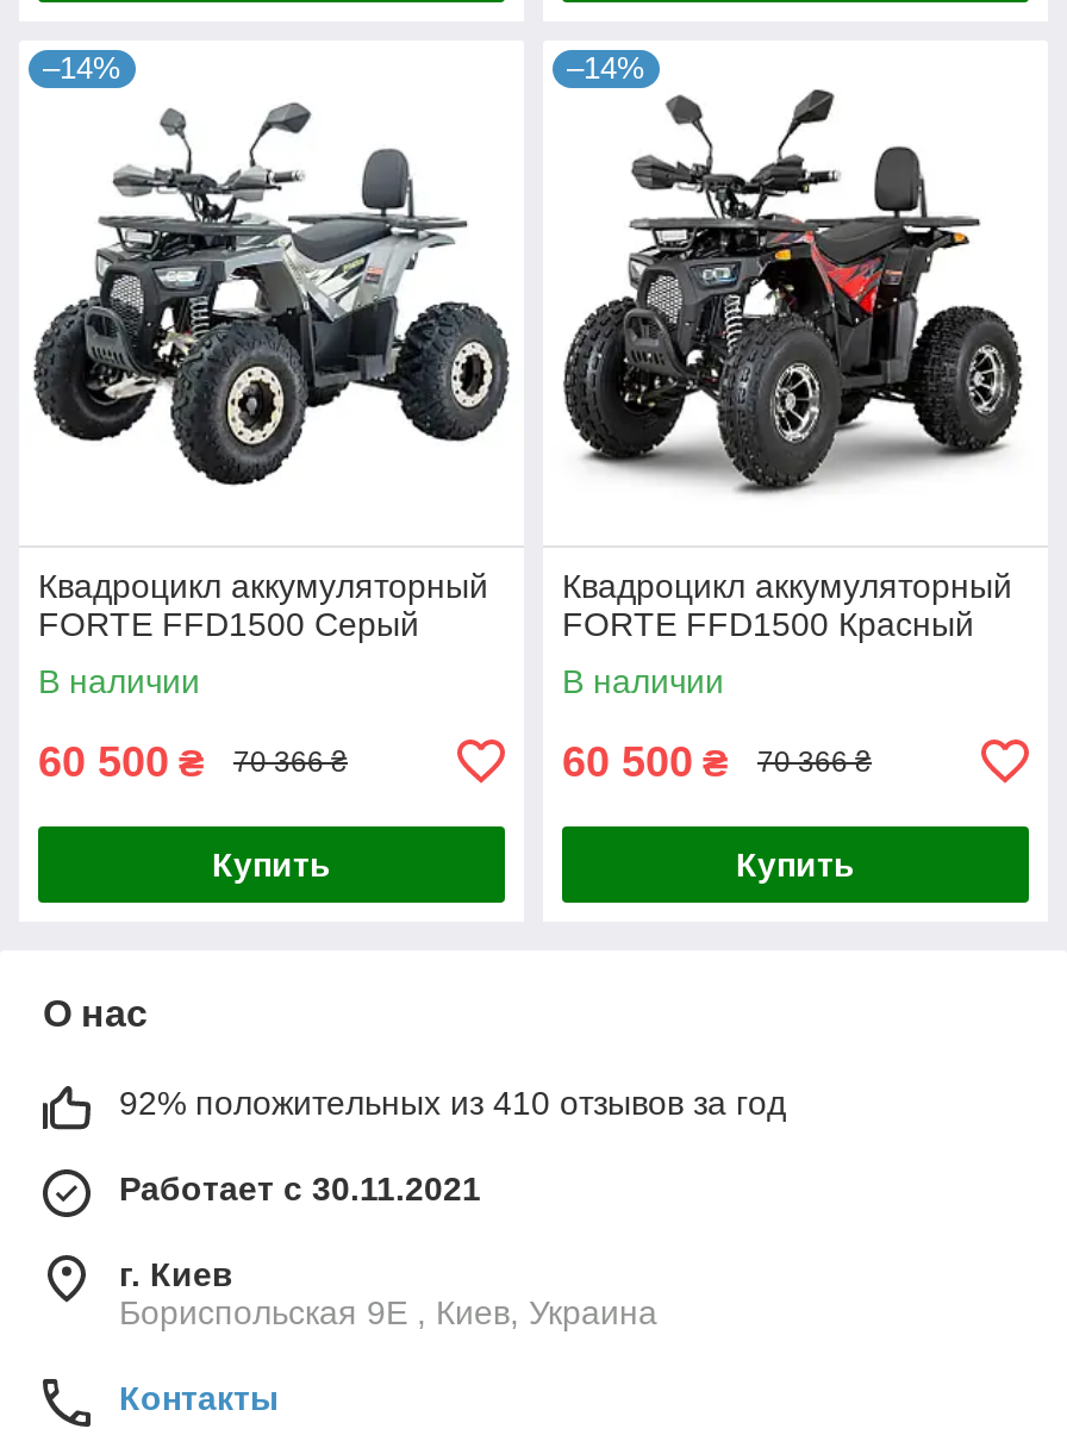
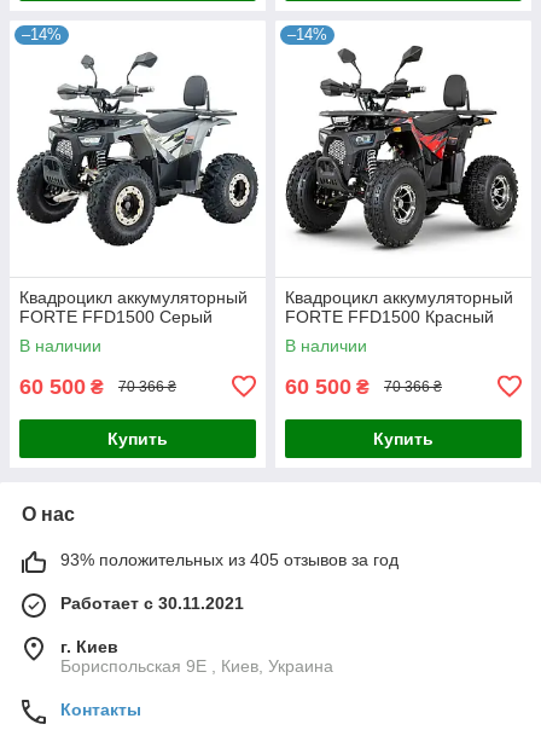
- 92% положительных из 410 отзывов за год
+ 93% положительных из 405 отзывов за год
